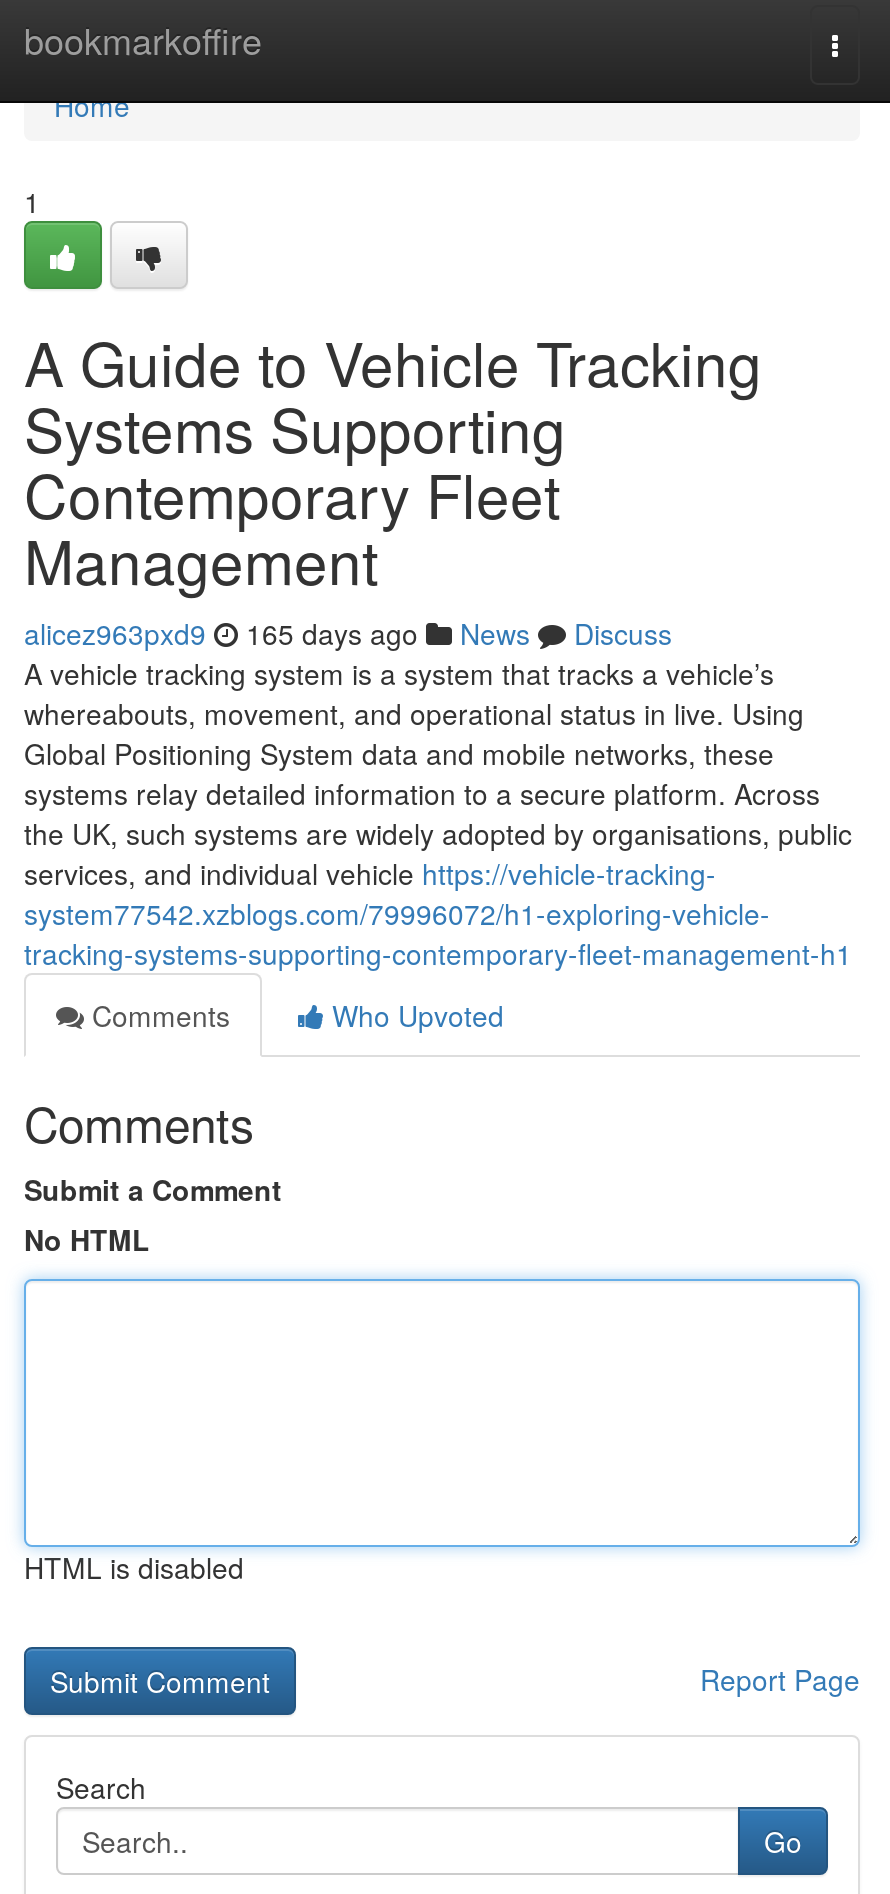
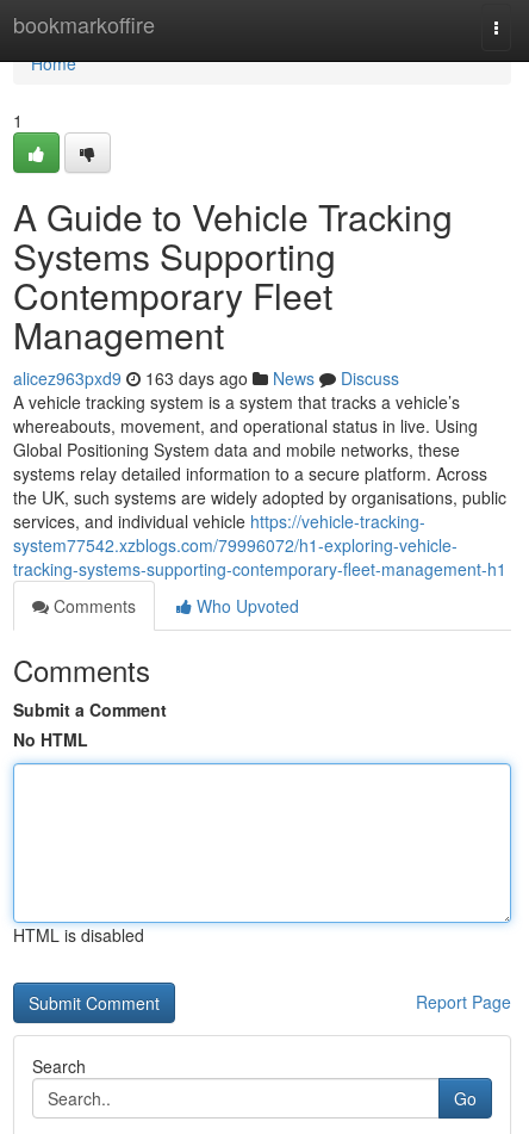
- alicez963pxd9 165 days ago News Discuss
+ alicez963pxd9 163 days ago News Discuss
